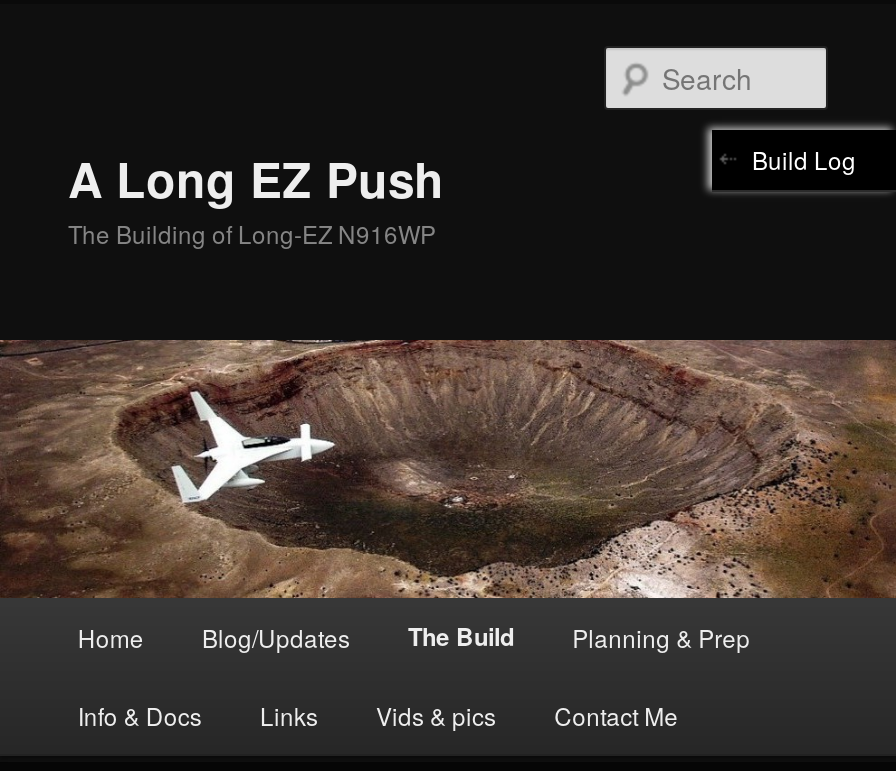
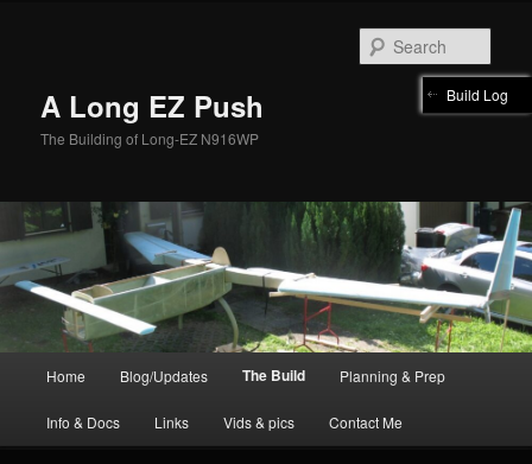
- [image]
+ [image]
